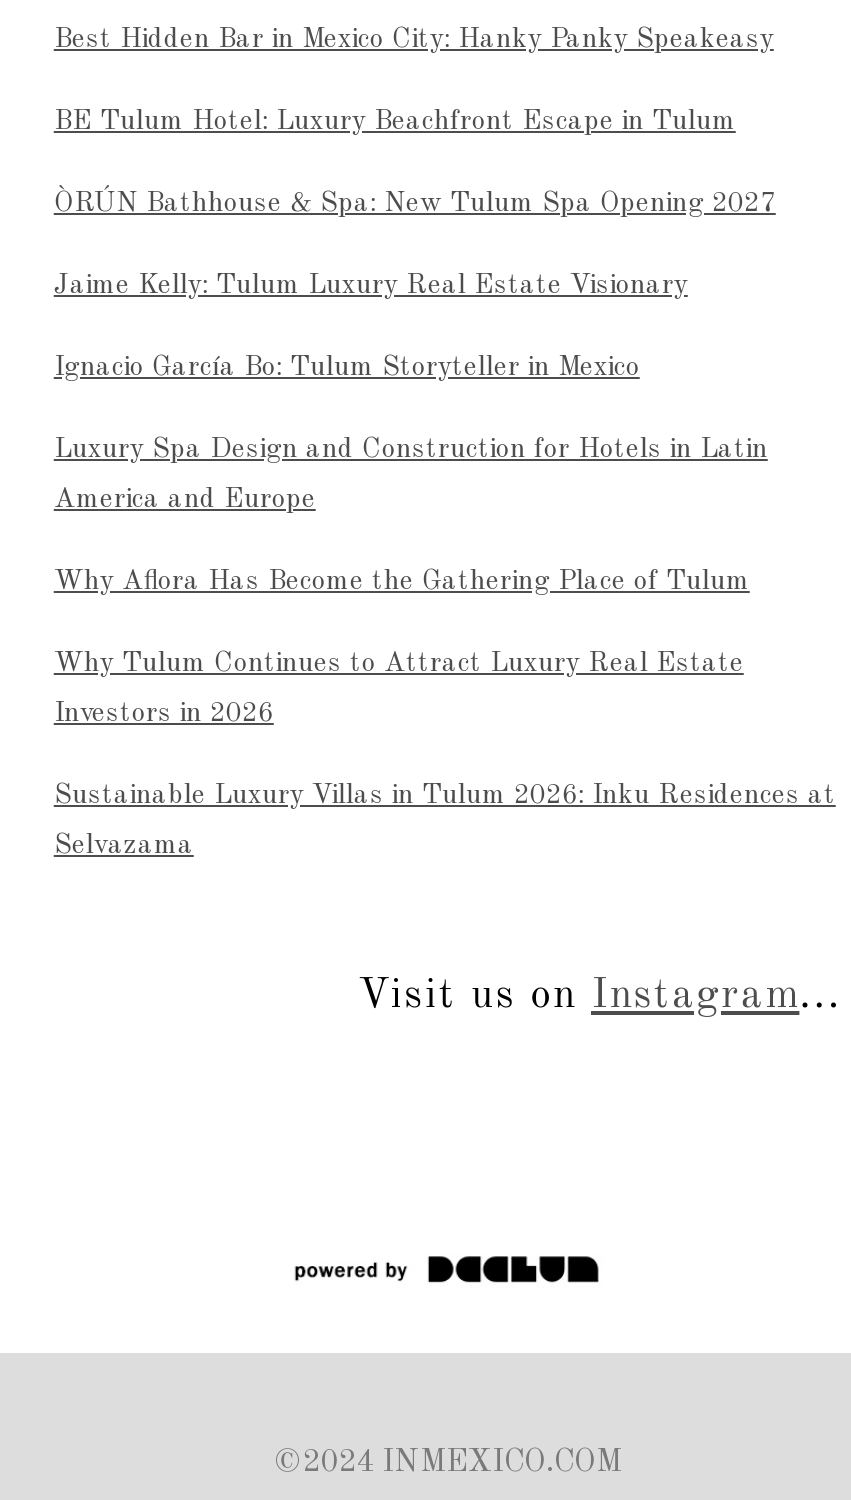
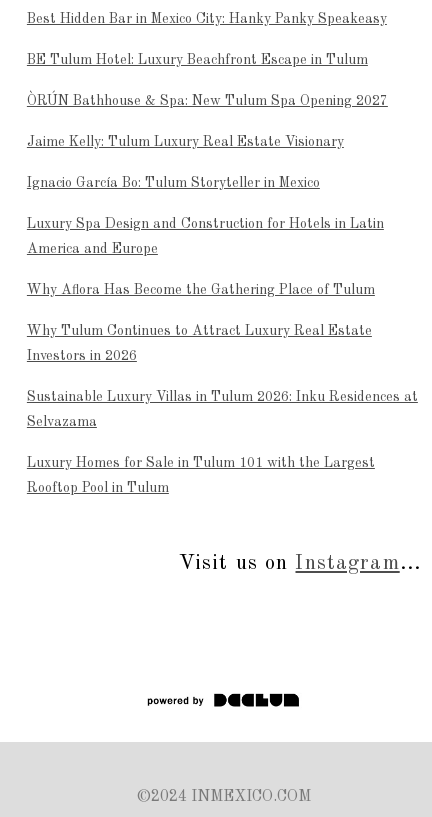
+ Luxury Homes for Sale in Tulum 101 with the Largest
+ Rooftop Pool in Tulum
